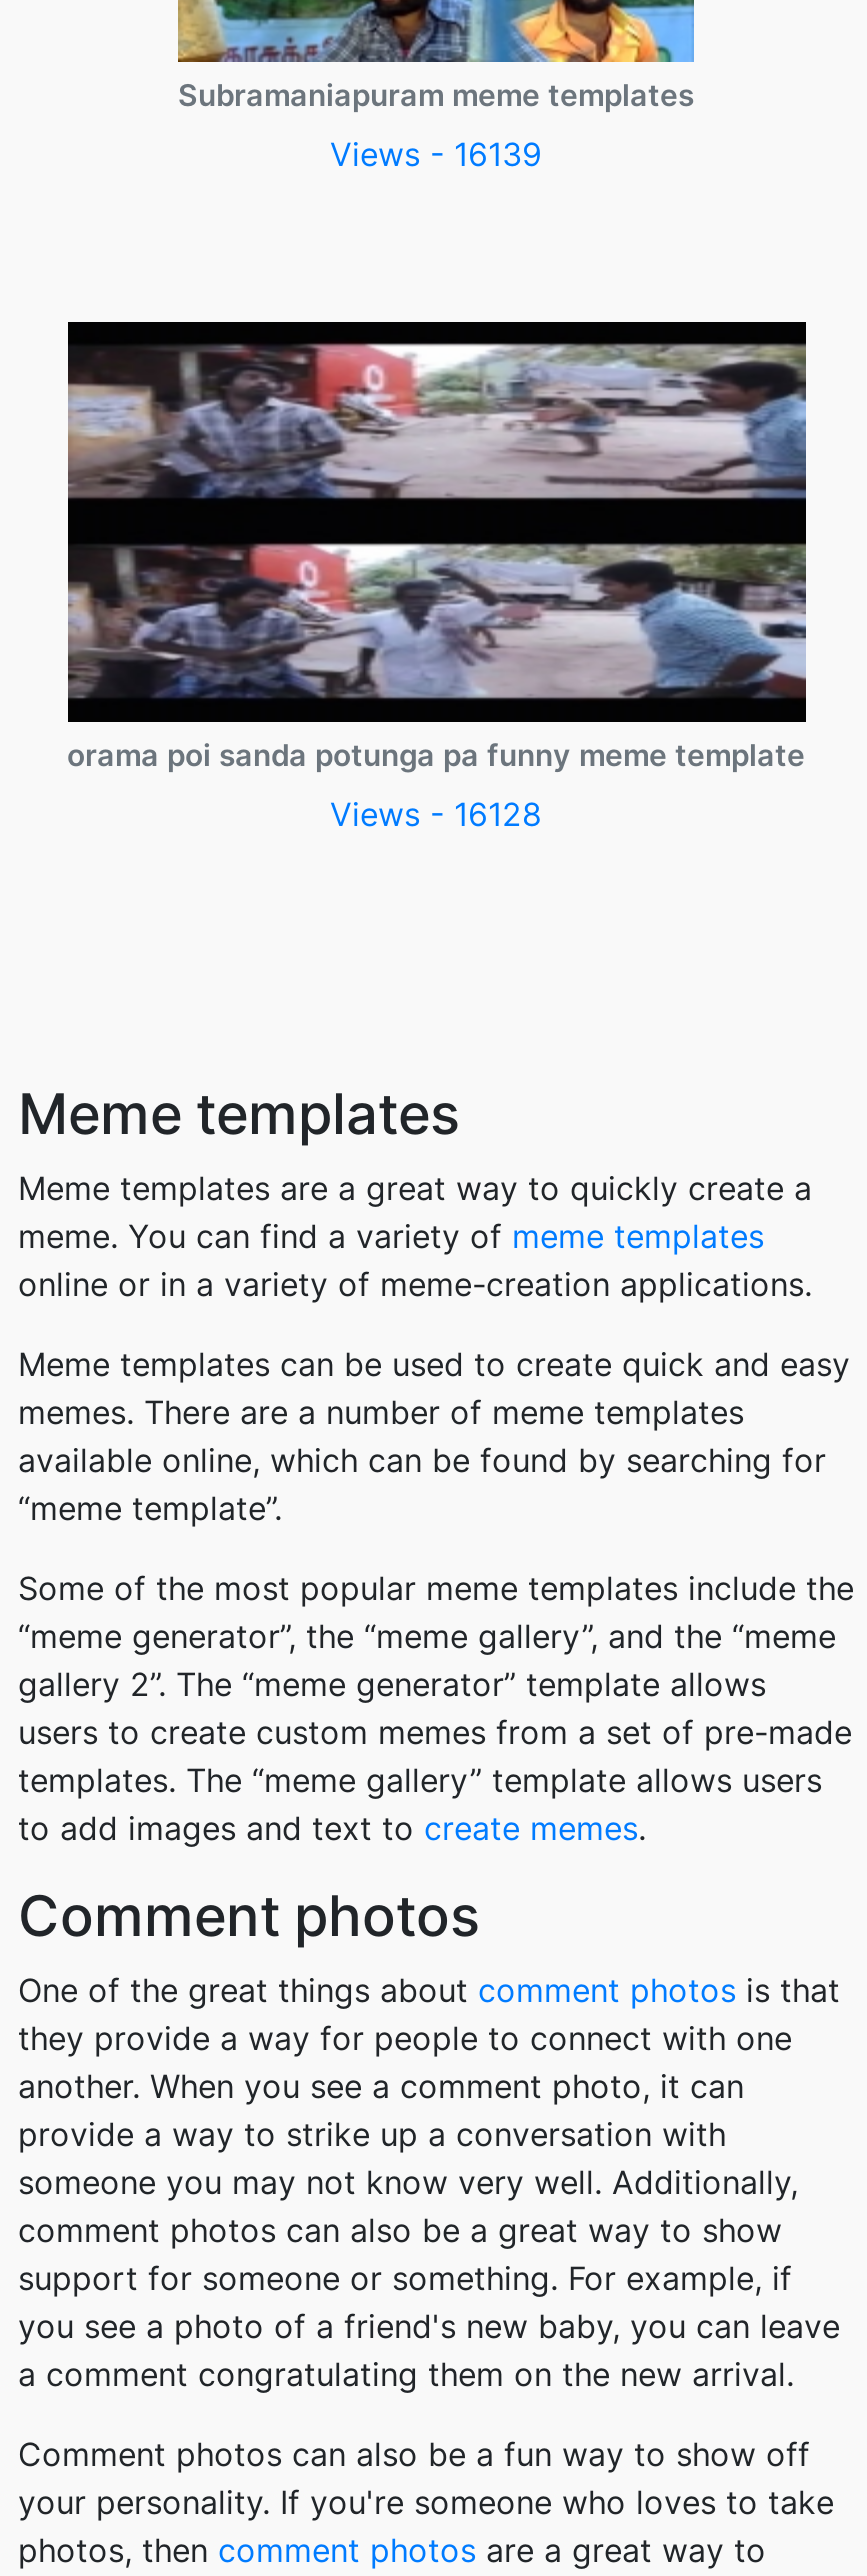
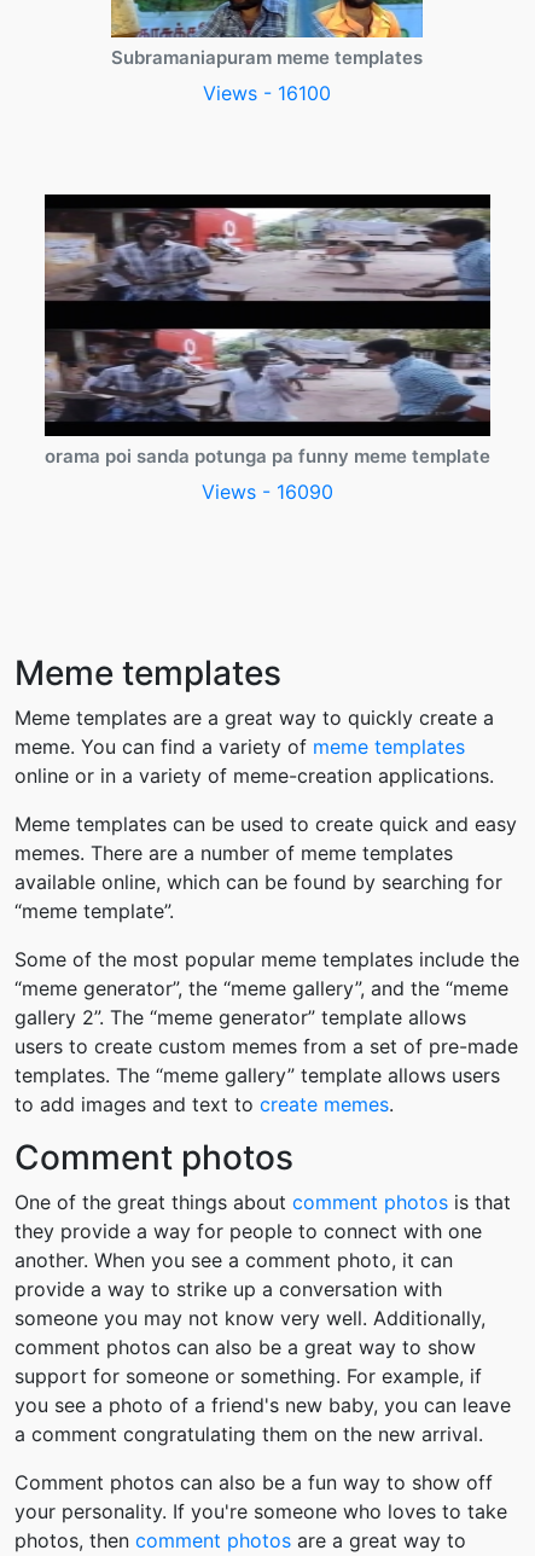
- Views - 16139
+ Views - 16100

- Views - 16128
+ Views - 16090
